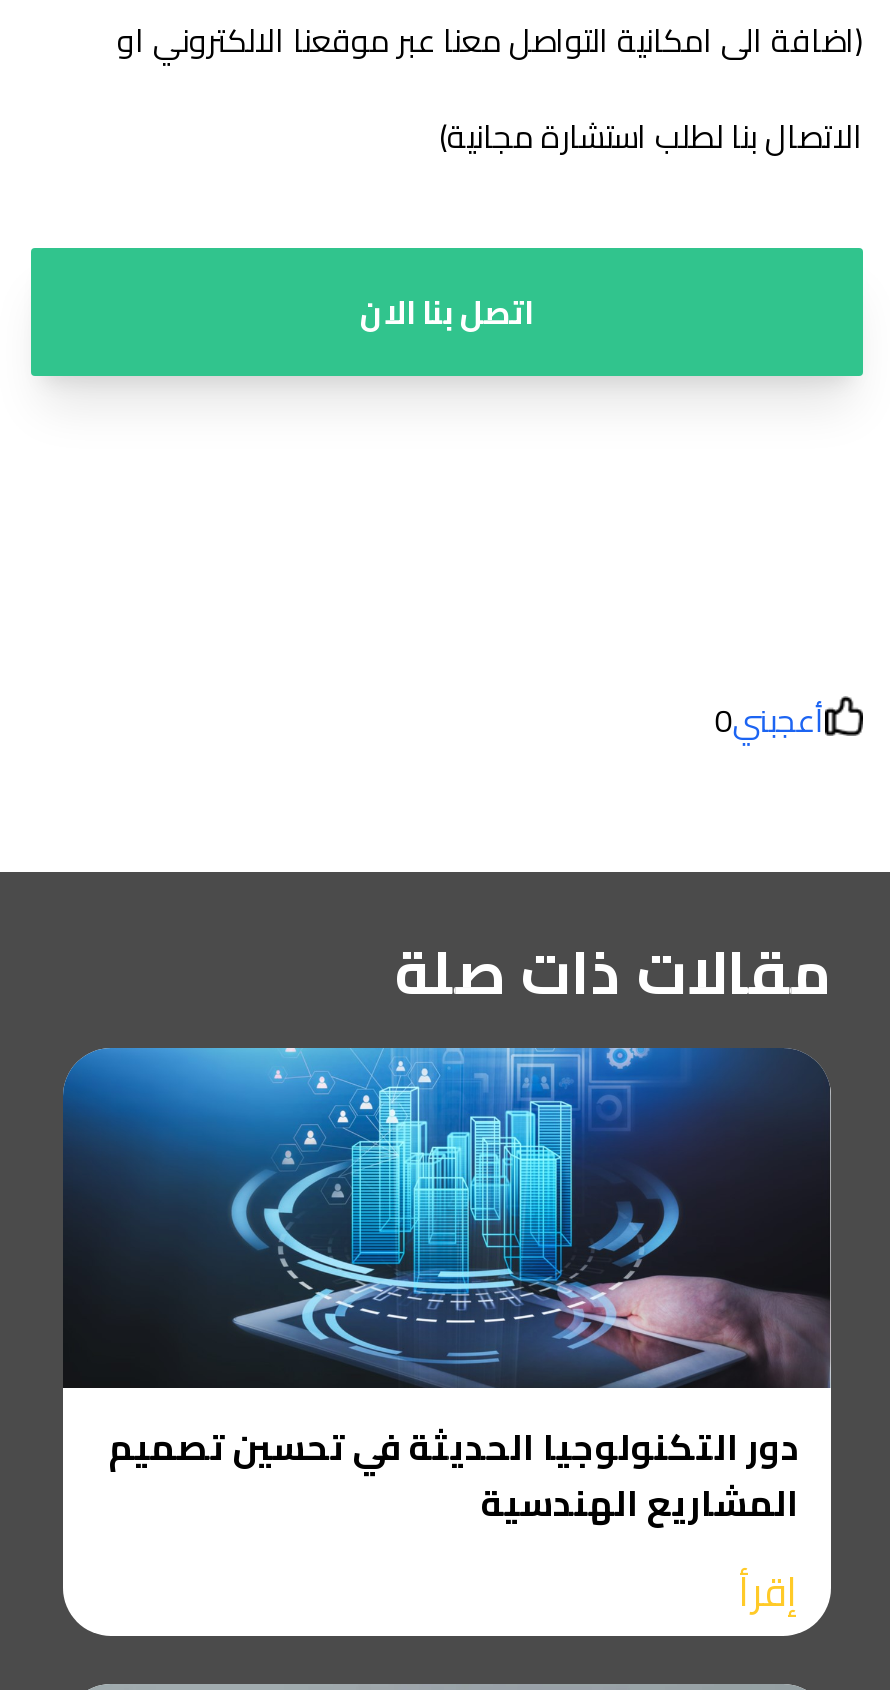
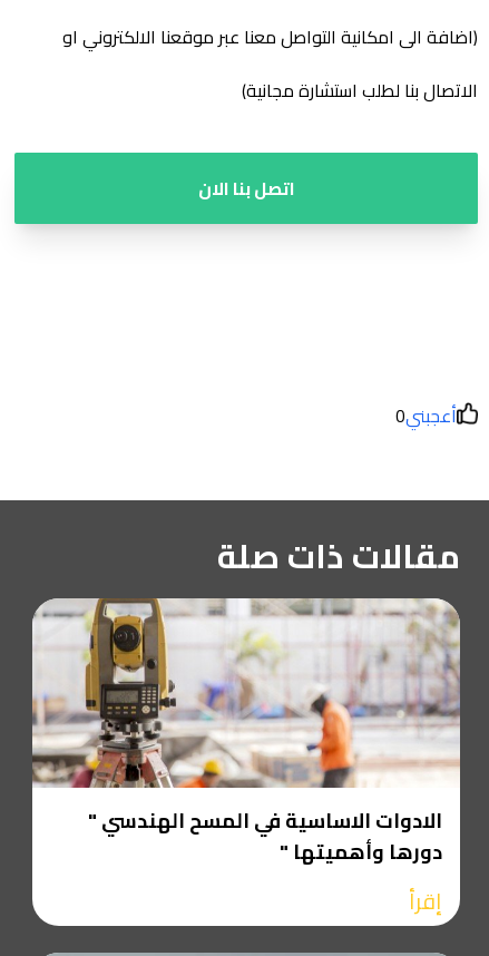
- [image]
- دور التكنولوجيا الحديثة في تحسين تصميم
- المشاريع الهندسية
+ [image]
+ الادوات الاساسية في المسح الهندسي "
+ دورها وأهميتها "
